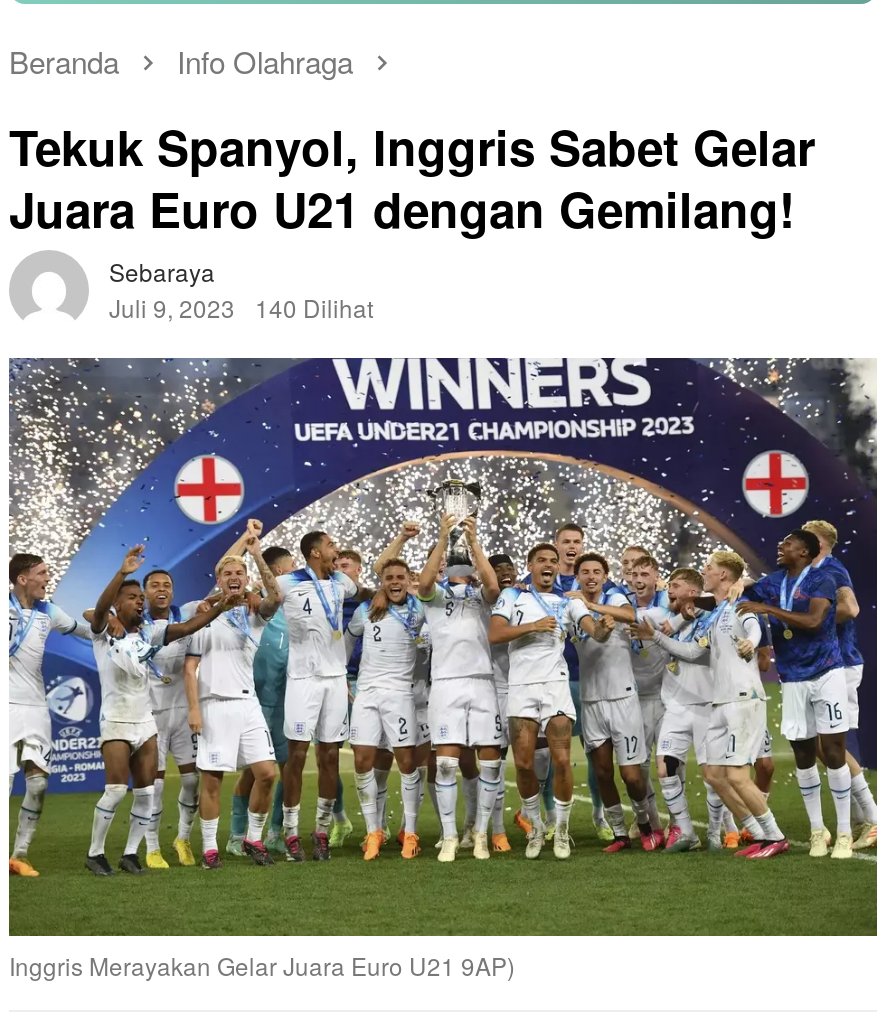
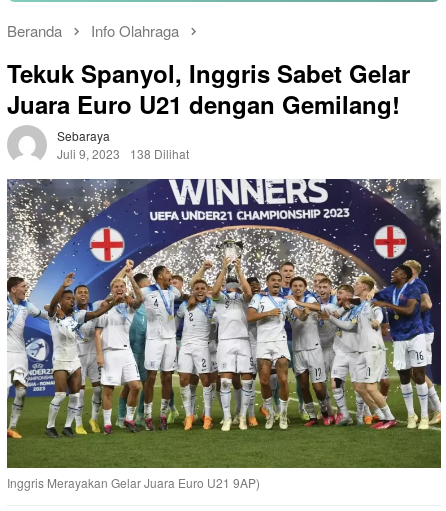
- Juli 9, 2023 140 Dilihat
+ Juli 9, 2023 138 Dilihat
